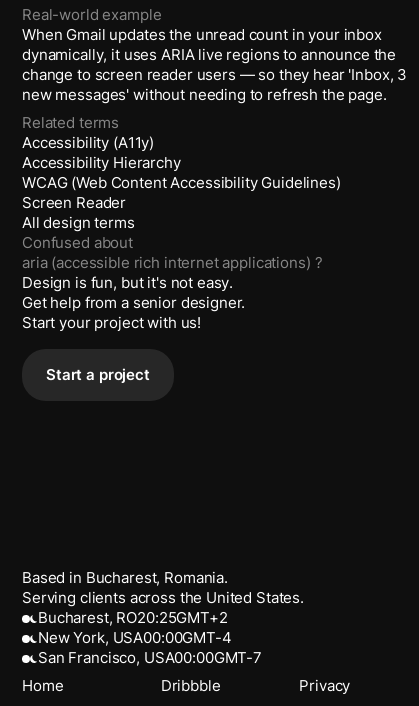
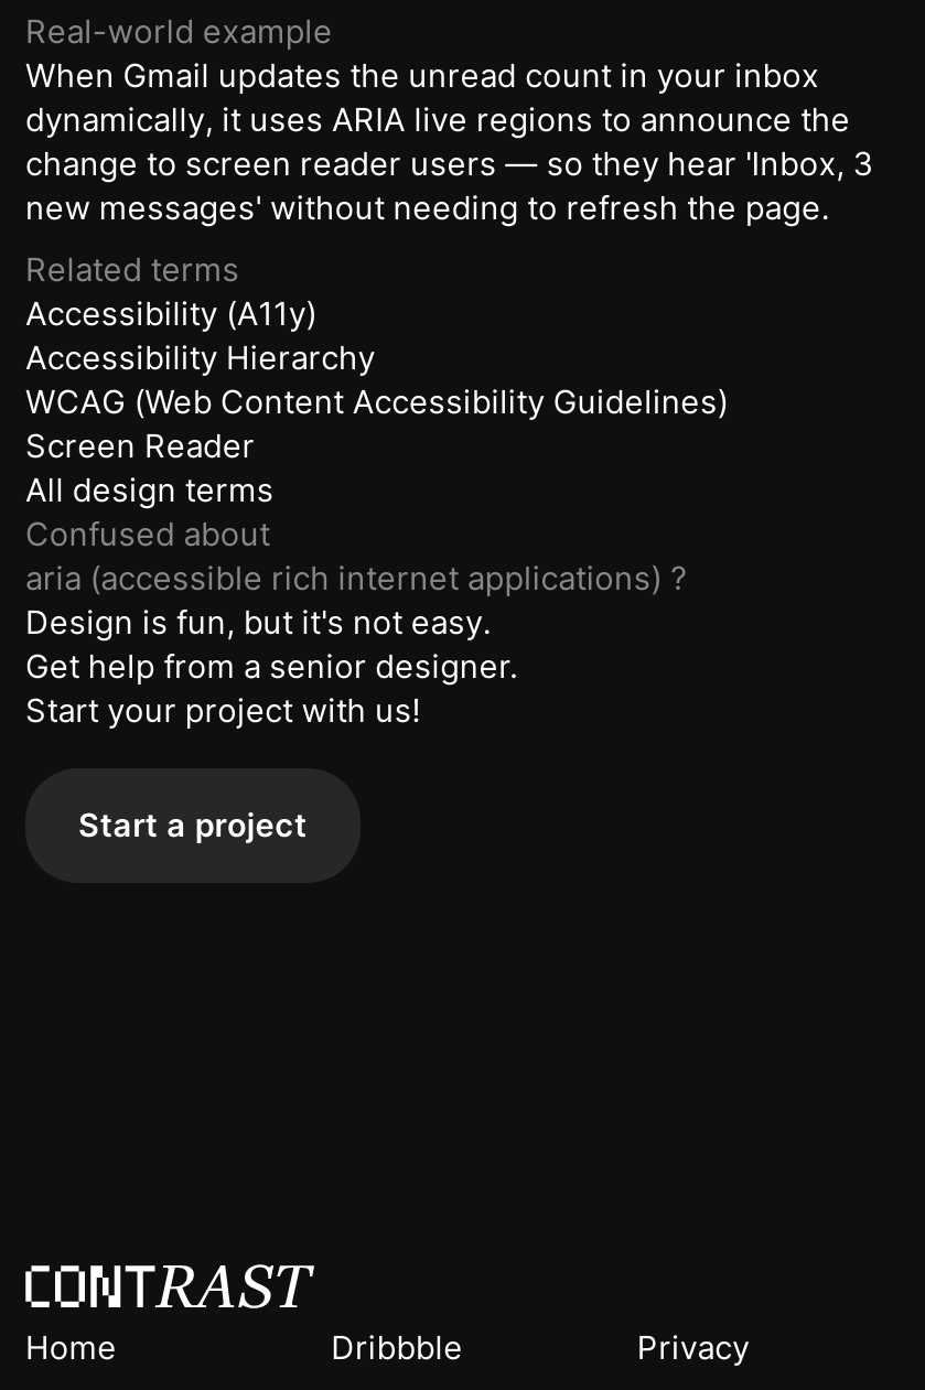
- Based in Bucharest, Romania.
- Serving clients across the United States.
- Bucharest, RO20:25GMT+2
- New York, USA00:00GMT-4
- San Francisco, USA00:00GMT-7
